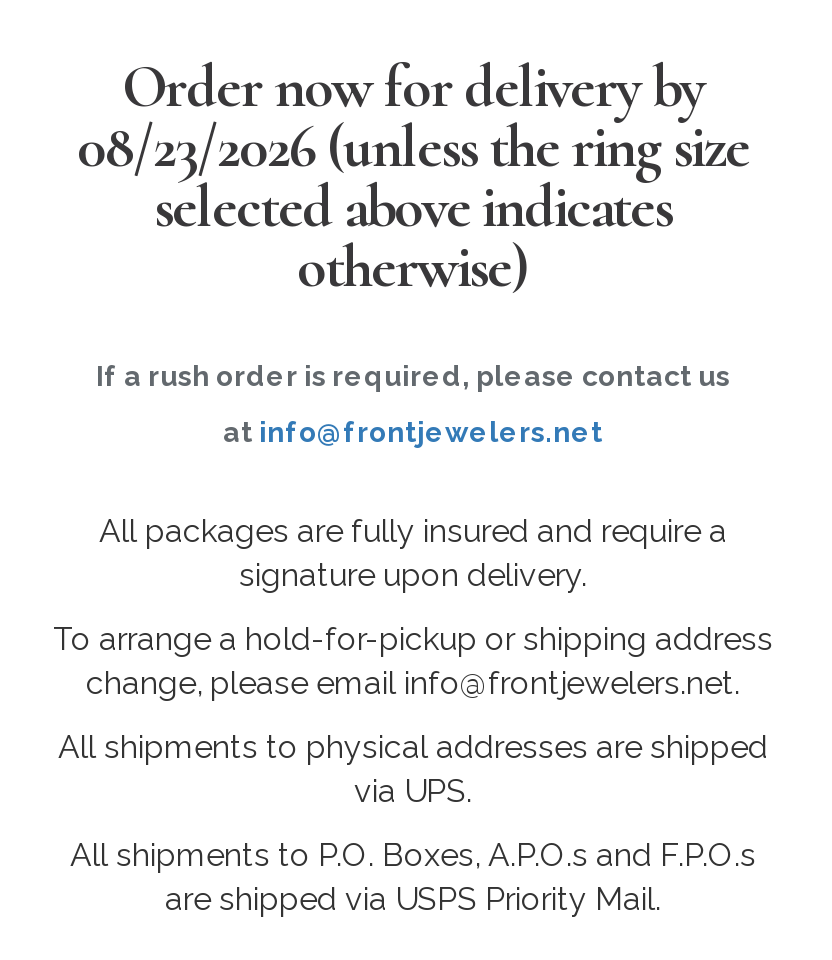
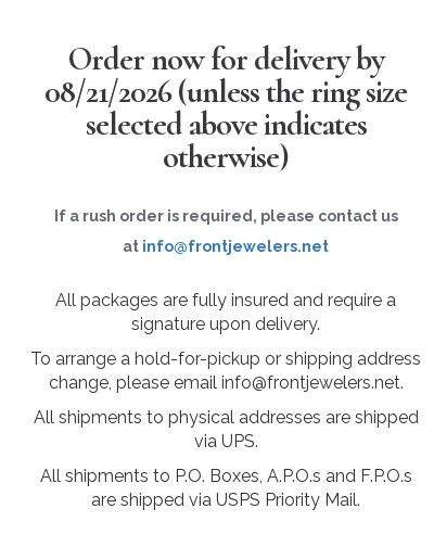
- 08/23/2026 (unless the ring size
+ 08/21/2026 (unless the ring size
